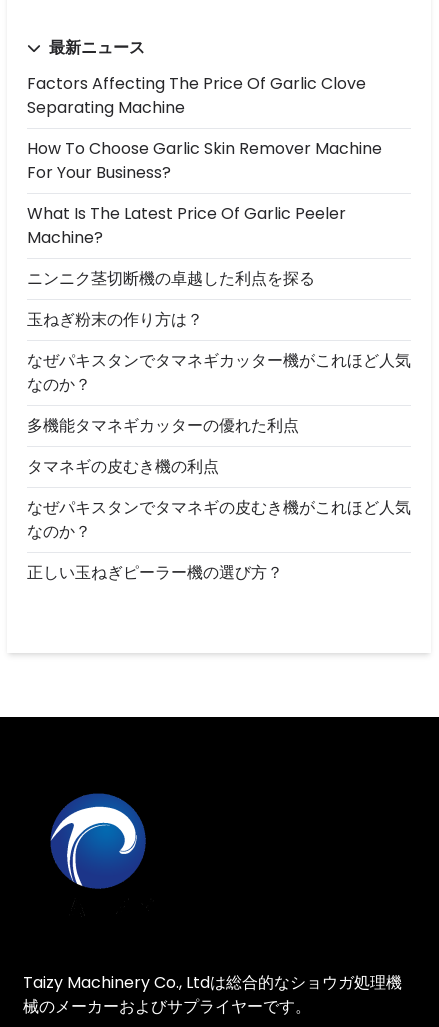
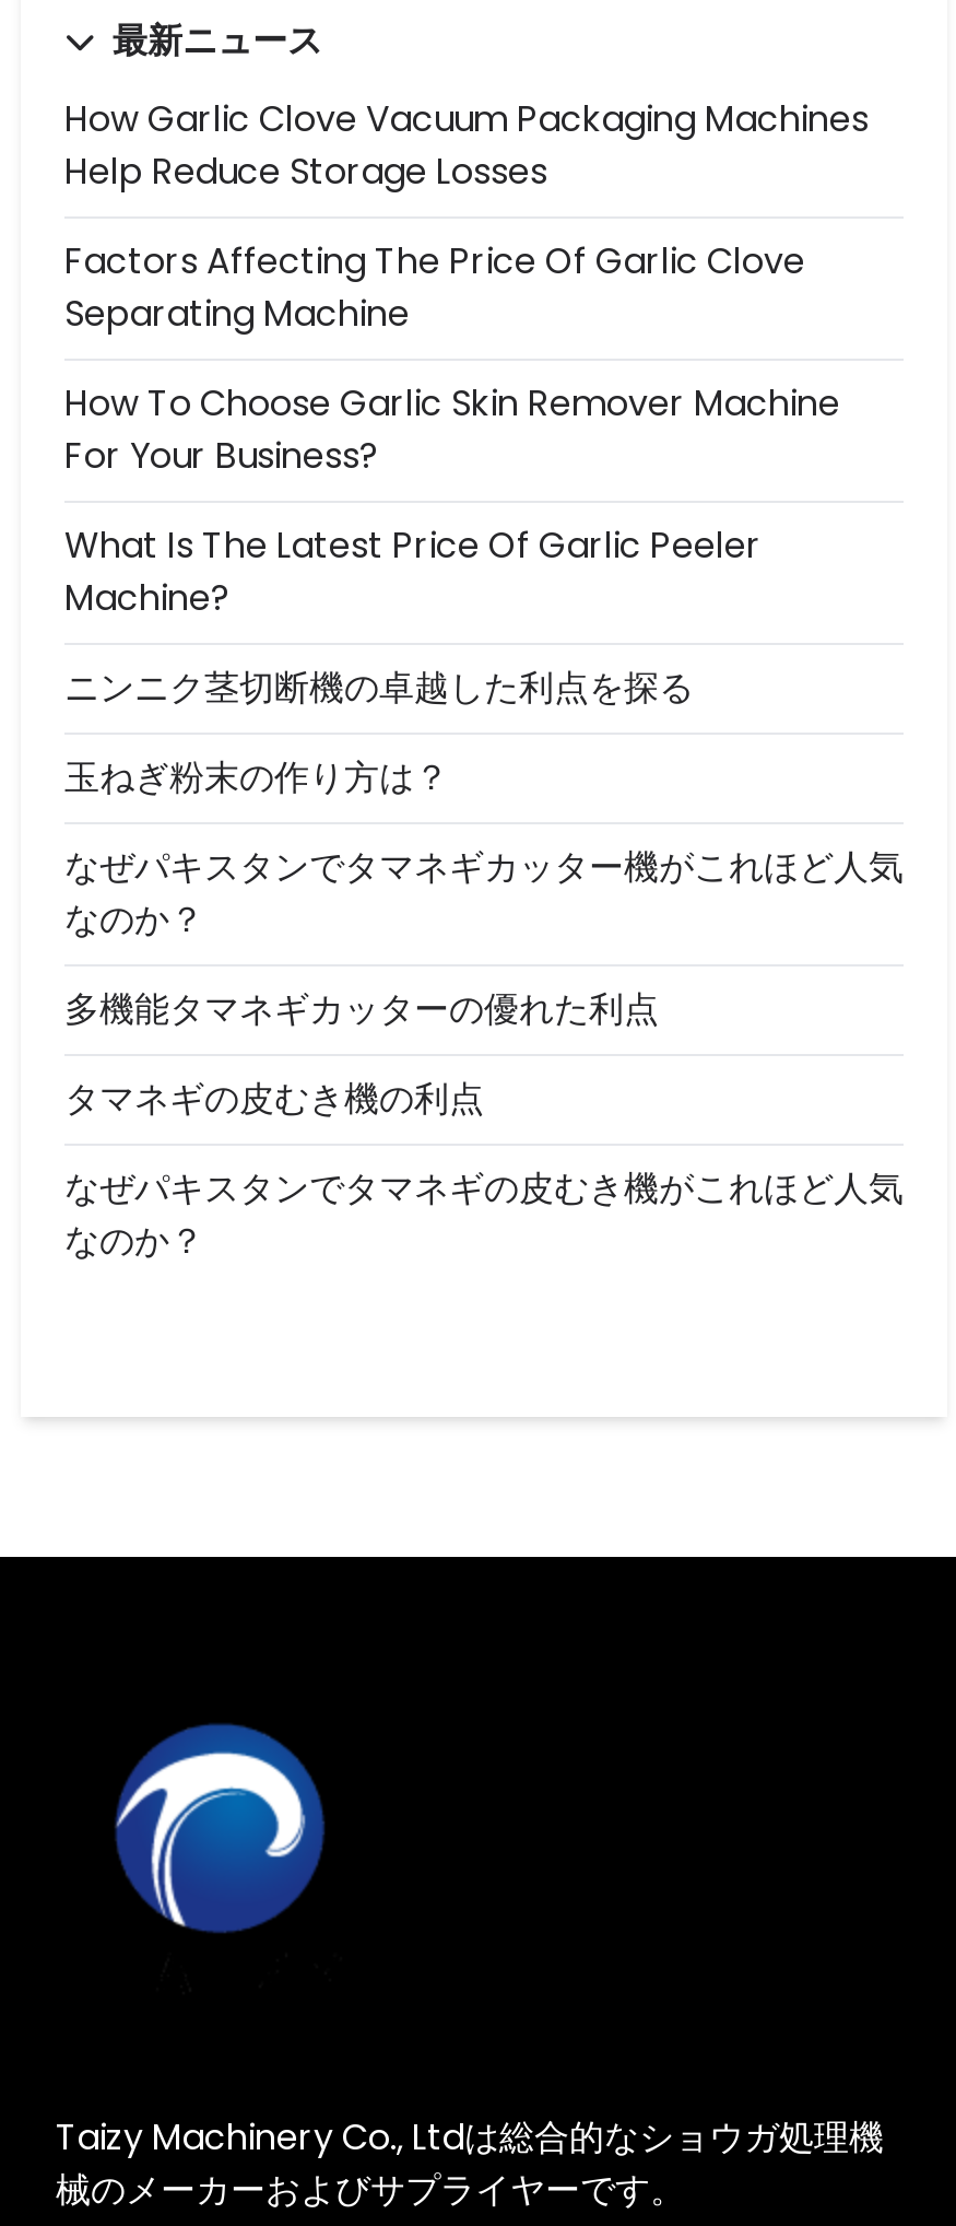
+ How Garlic Clove Vacuum Packaging Machines
+ Help Reduce Storage Losses

moved down: Factors Affecting The Price Of Garlic Clove | Separating Machine | How To Choose Garlic Skin Remover Machine | ... | なぜパキスタンでタマネギの皮むき機がこれほど人気 | なのか？

- 正しい玉ねぎピーラー機の選び方？
